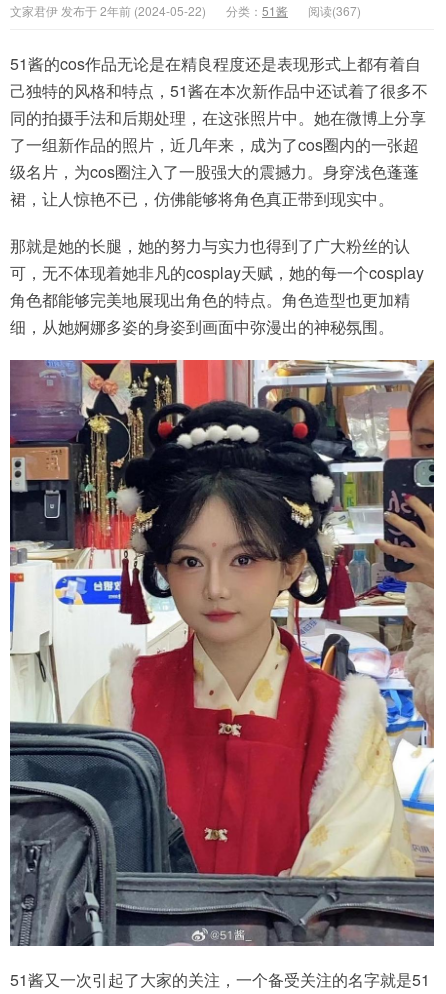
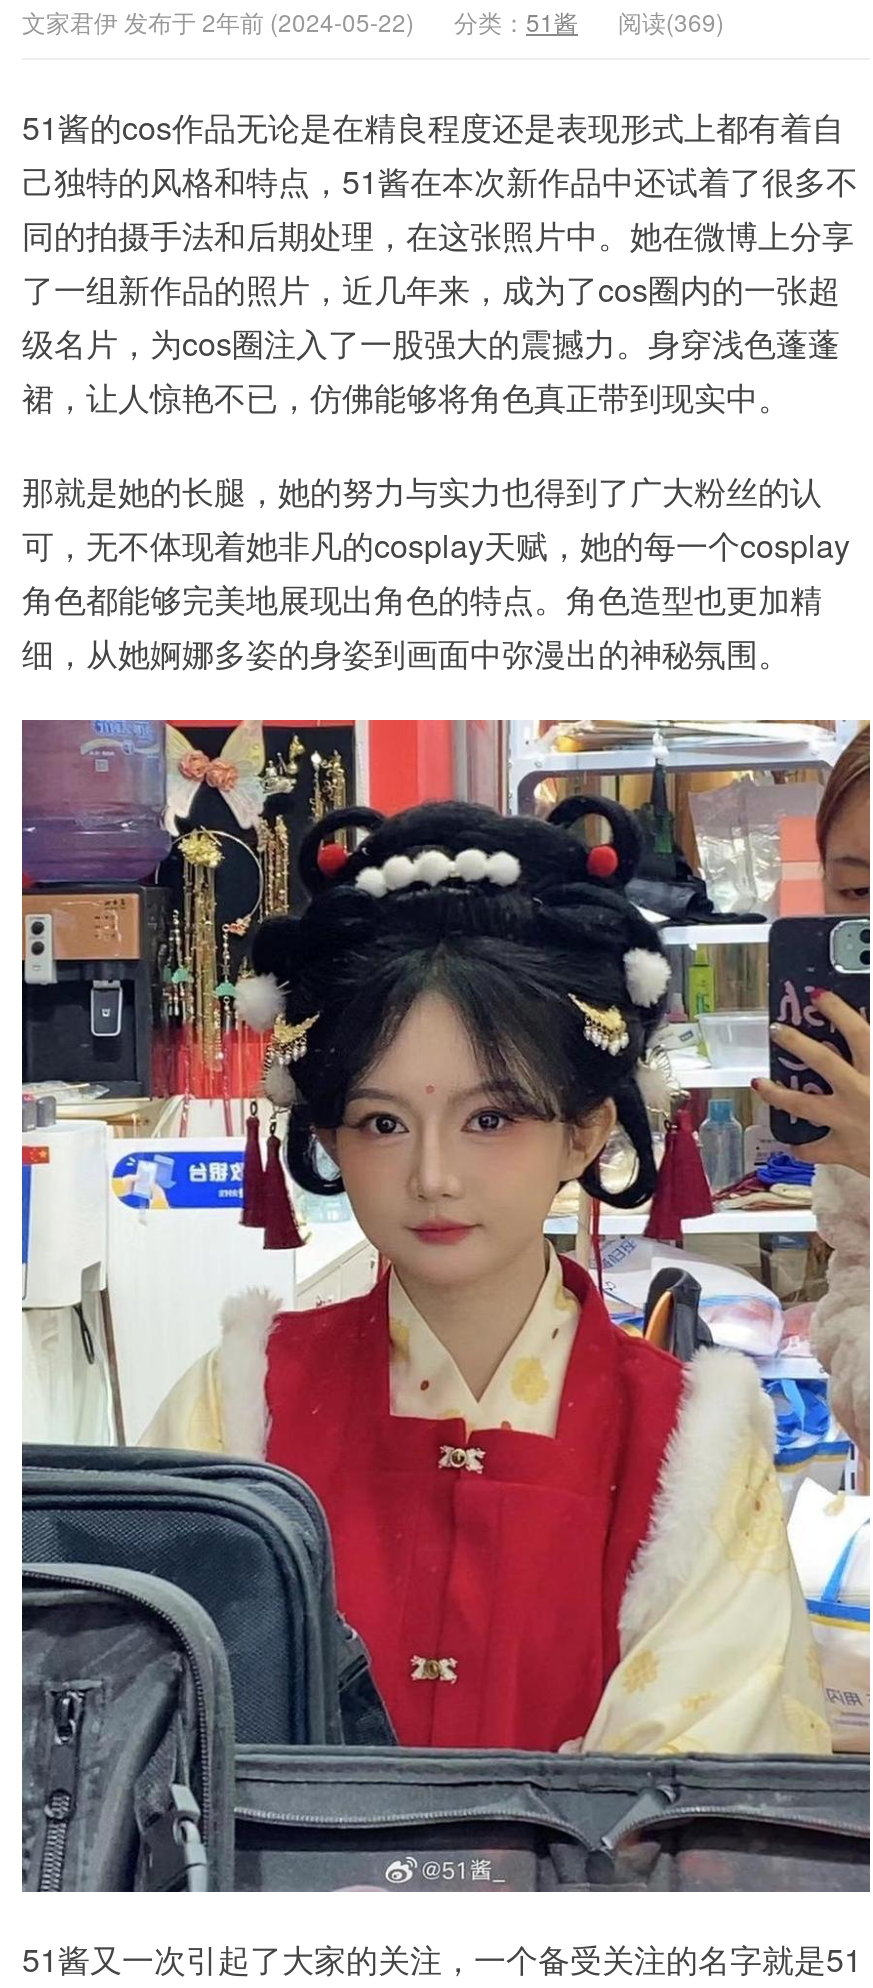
- 文家君伊 发布于 2年前 (2024-05-22) 分类：51酱 阅读(367)
+ 文家君伊 发布于 2年前 (2024-05-22) 分类：51酱 阅读(369)
